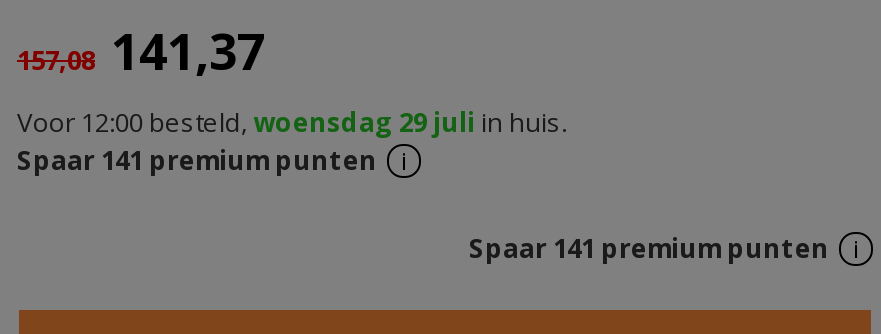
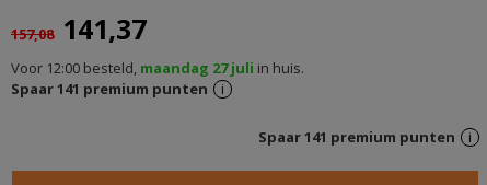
- Voor 12:00 besteld, woensdag 29 juli in huis.
+ Voor 12:00 besteld, maandag 27 juli in huis.
